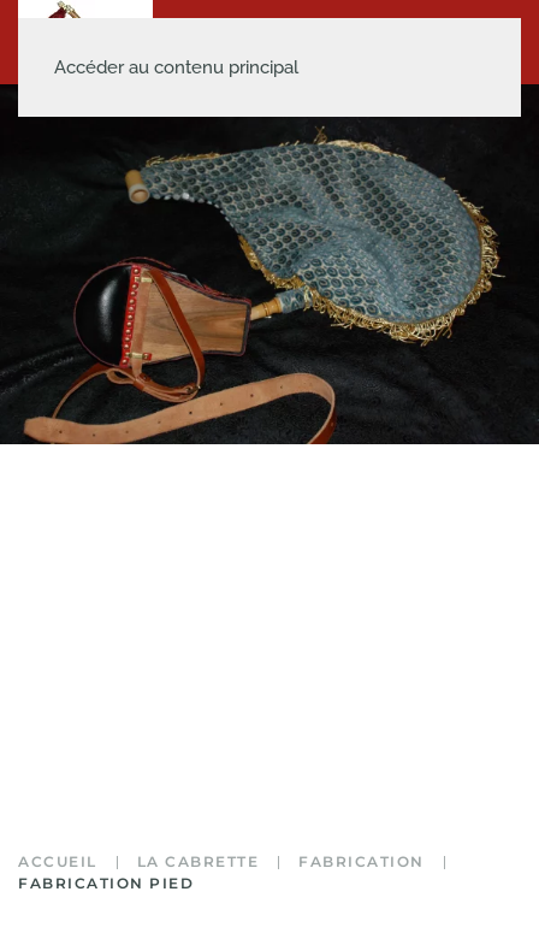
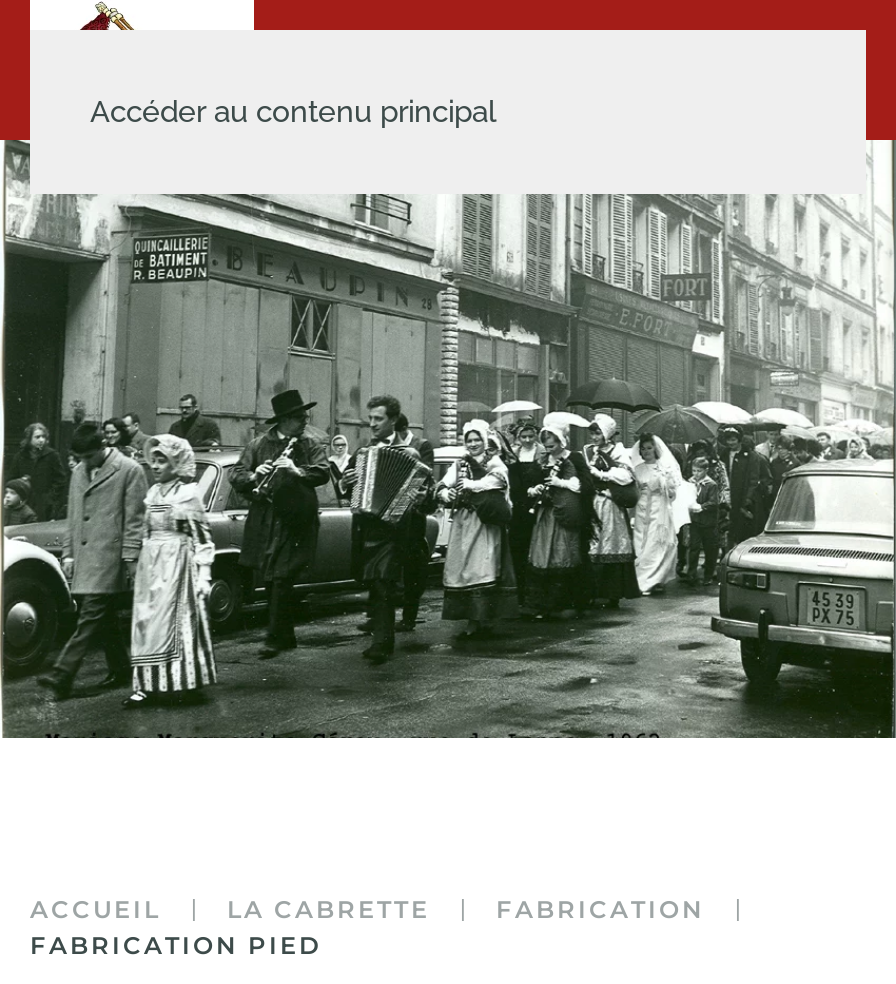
- [image]
+ [image]
